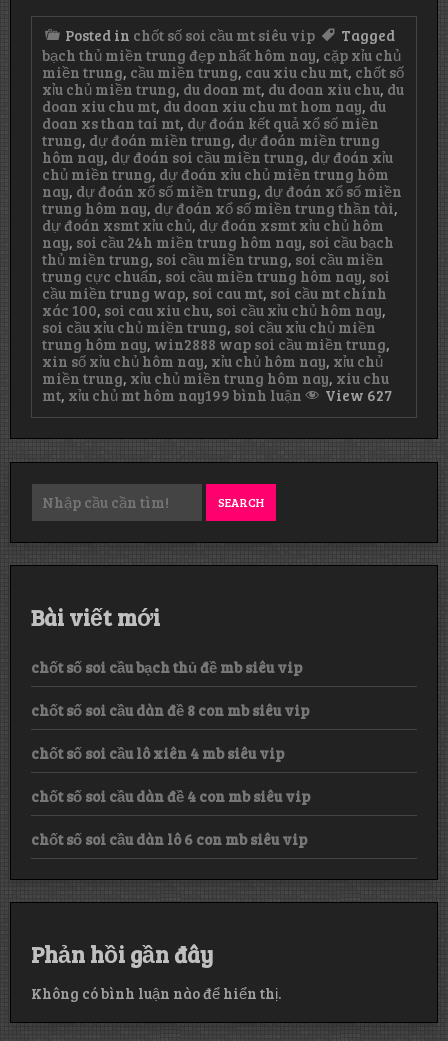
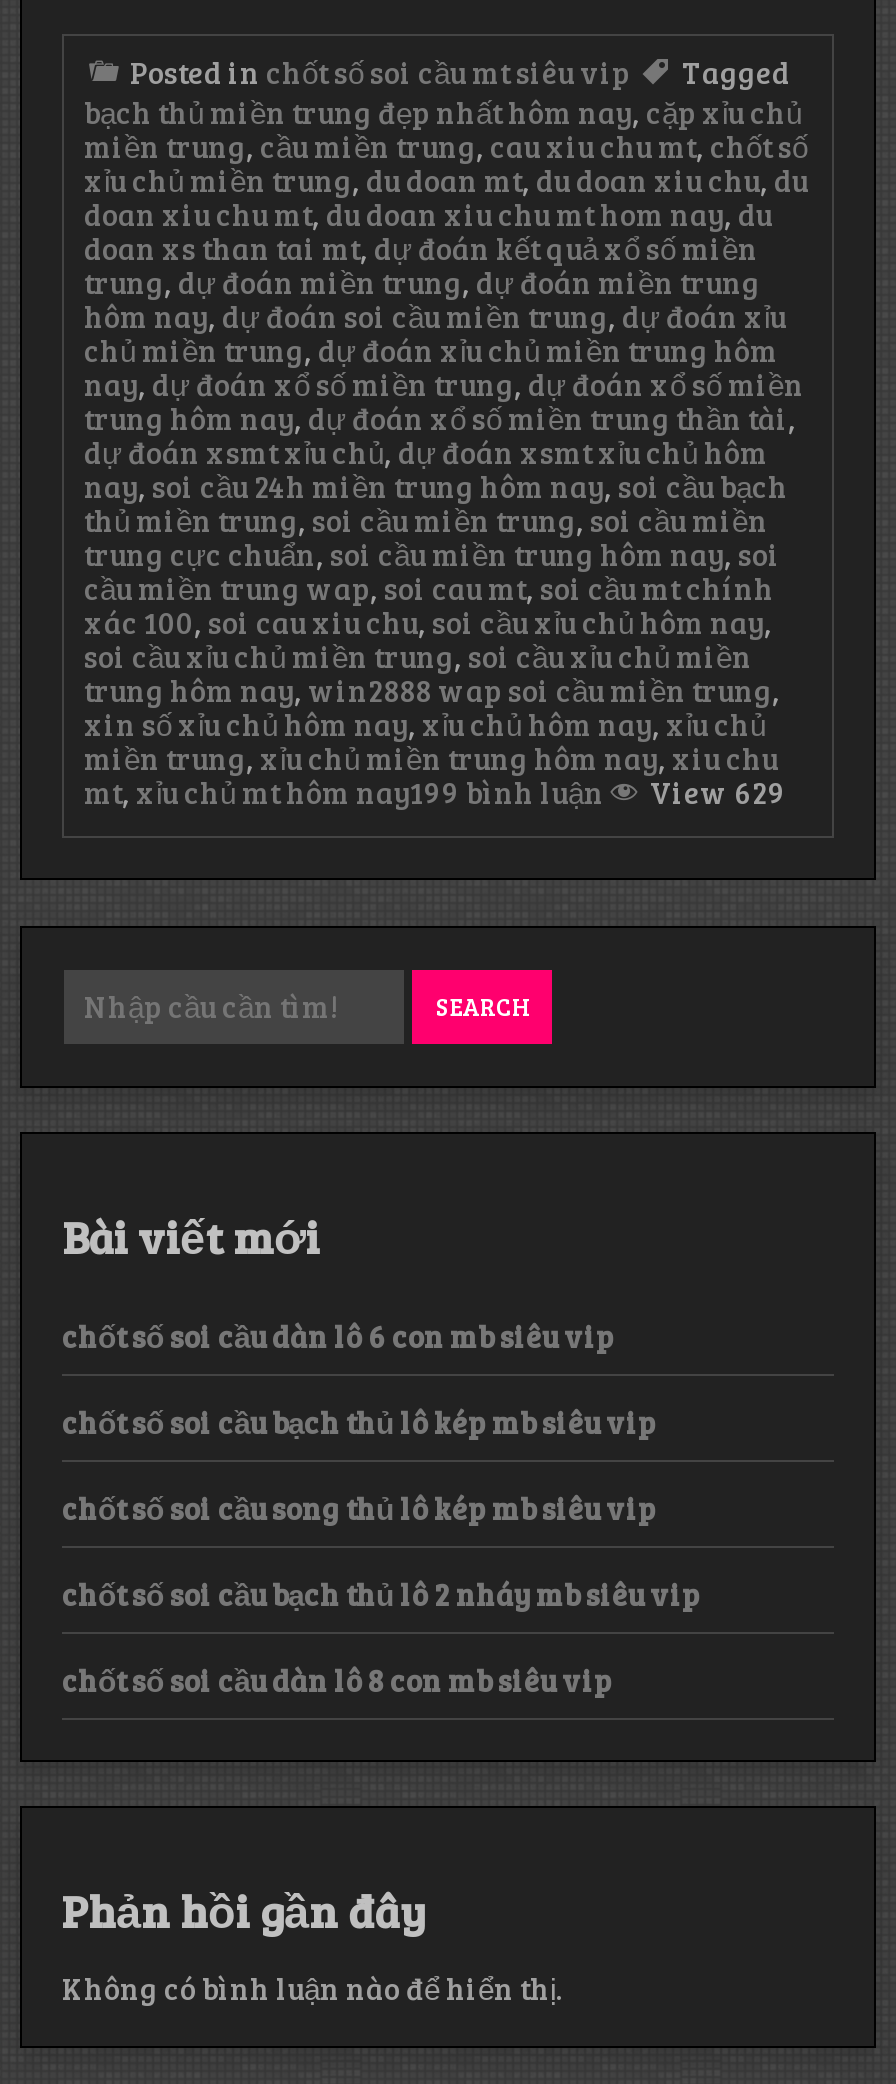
- mt,xỉu chủ mt hôm nay199 bình luậnở View 627
+ mt,xỉu chủ mt hôm nay199 bình luậnở View 629

- chốt số soi cầu bạch thủ đề mb siêu vip
- chốt số soi cầu dàn đề 8 con mb siêu vip
- chốt số soi cầu lô xiên 4 mb siêu vip
- chốt số soi cầu dàn đề 4 con mb siêu vip

moved up: chốt số soi cầu dàn lô 6 con mb siêu vip

+ chốt số soi cầu bạch thủ lô kép mb siêu vip
+ chốt số soi cầu song thủ lô kép mb siêu vip
+ chốt số soi cầu bạch thủ lô 2 nháy mb siêu vip
+ chốt số soi cầu dàn lô 8 con mb siêu vip
